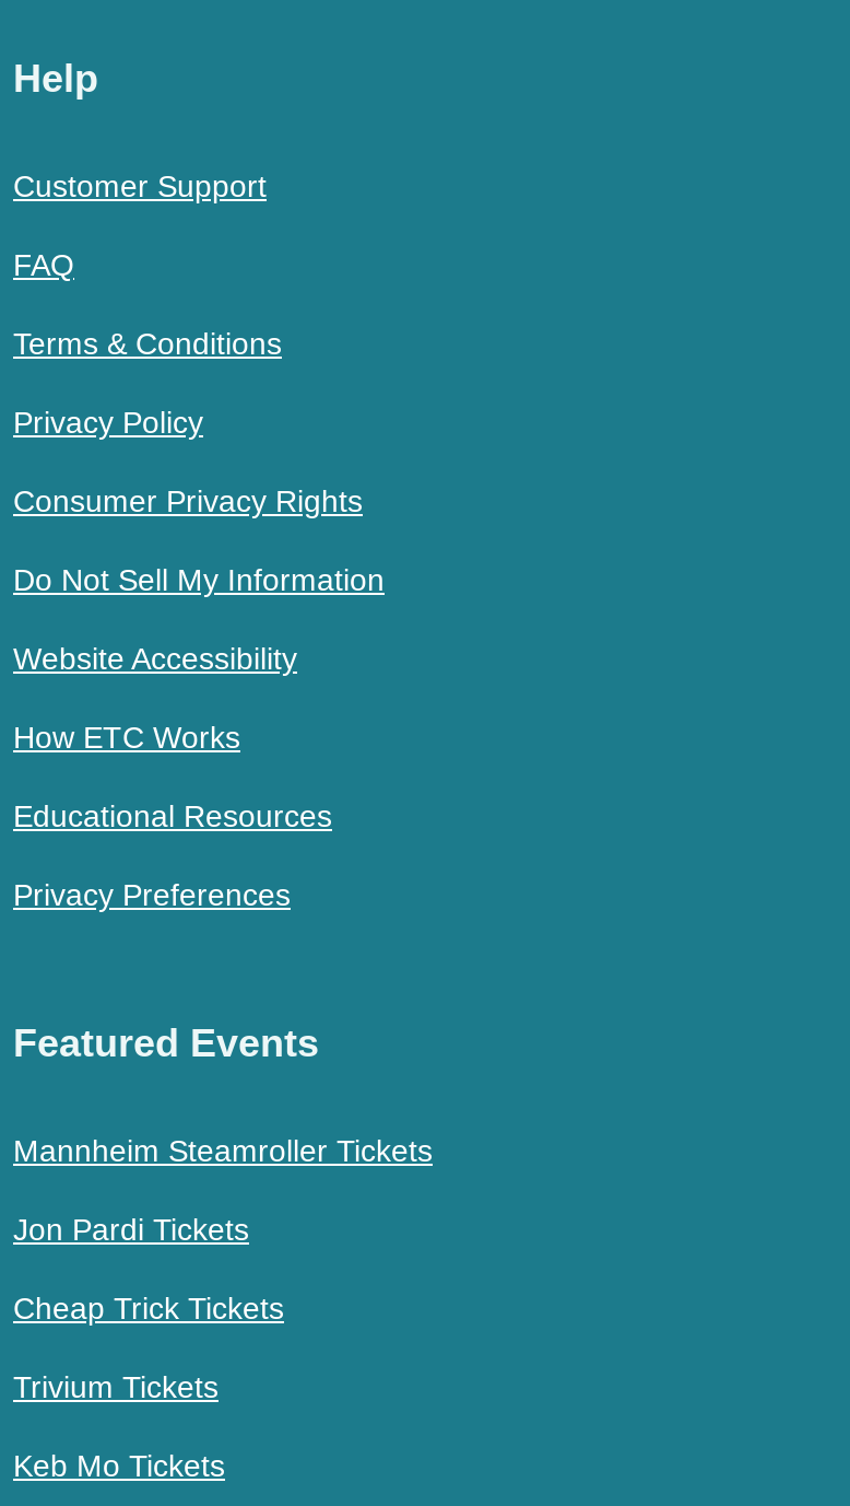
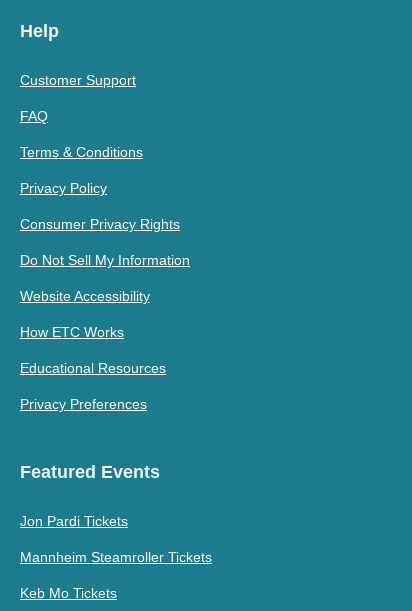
moved down: Mannheim Steamroller Tickets

- Cheap Trick Tickets
- Trivium Tickets
